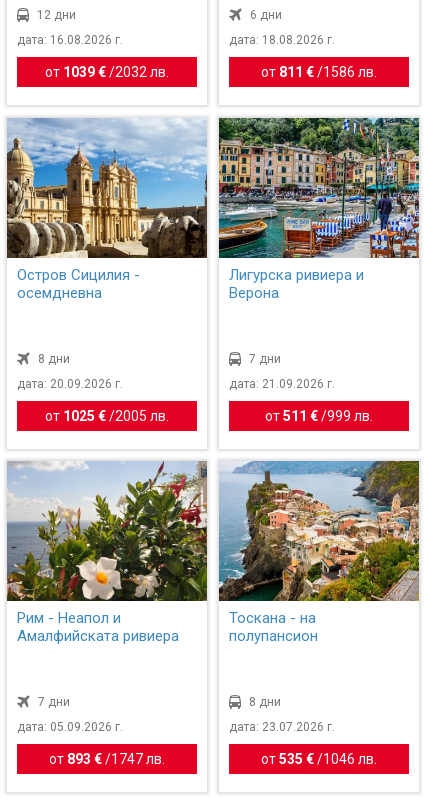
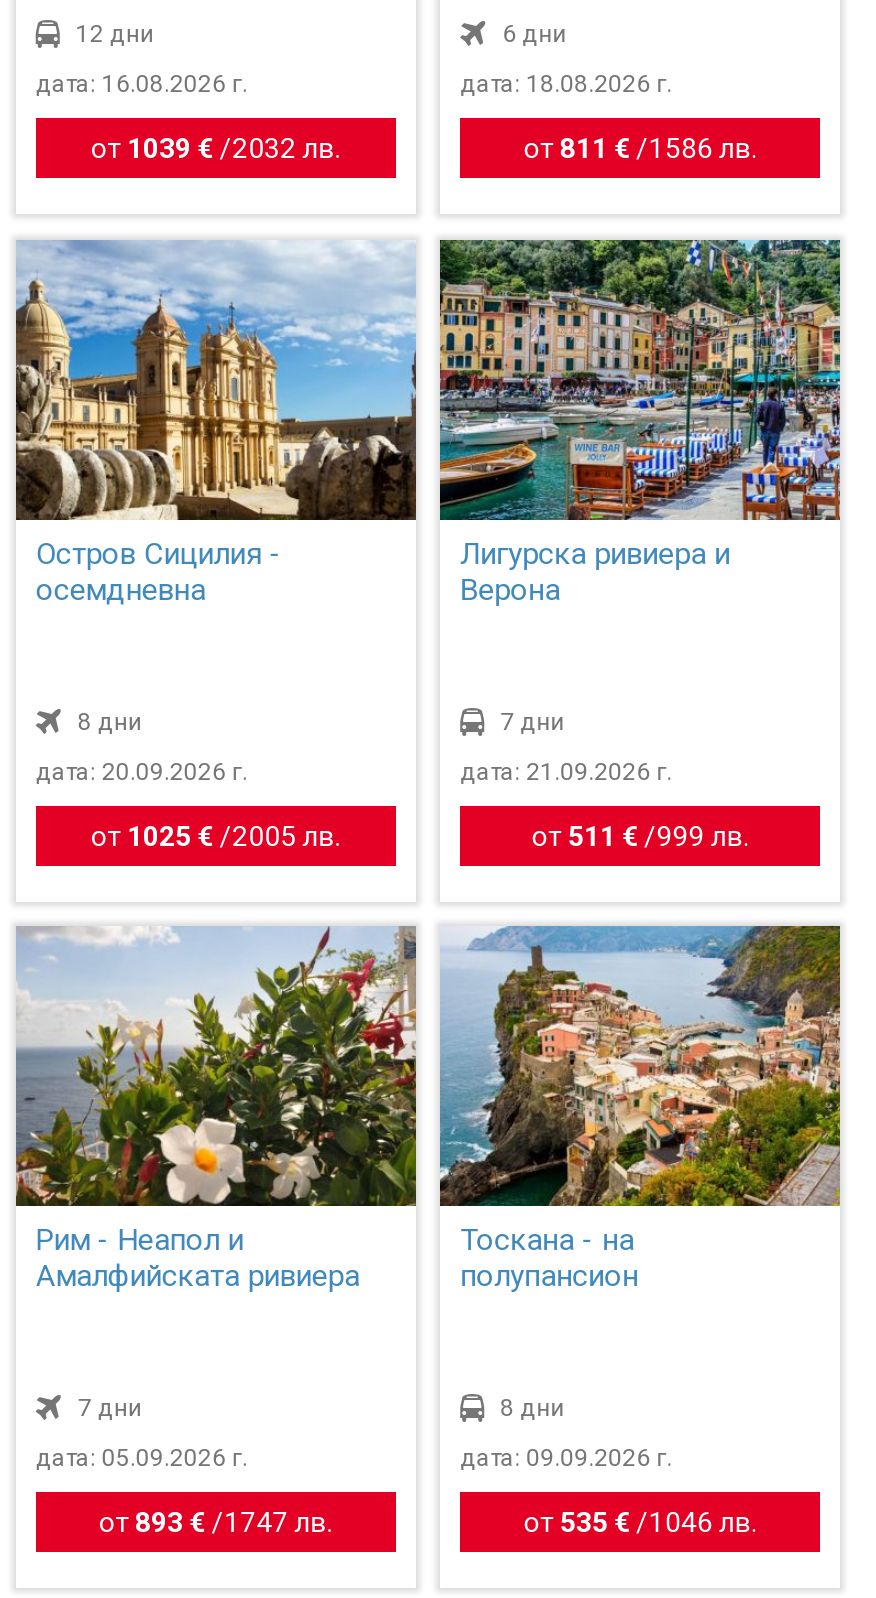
- дата: 23.07.2026 г.
+ дата: 09.09.2026 г.
